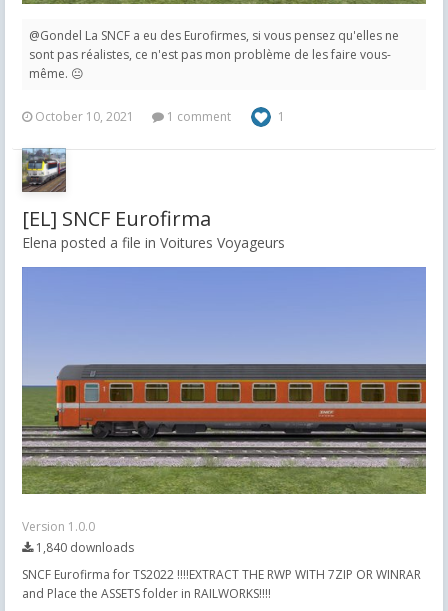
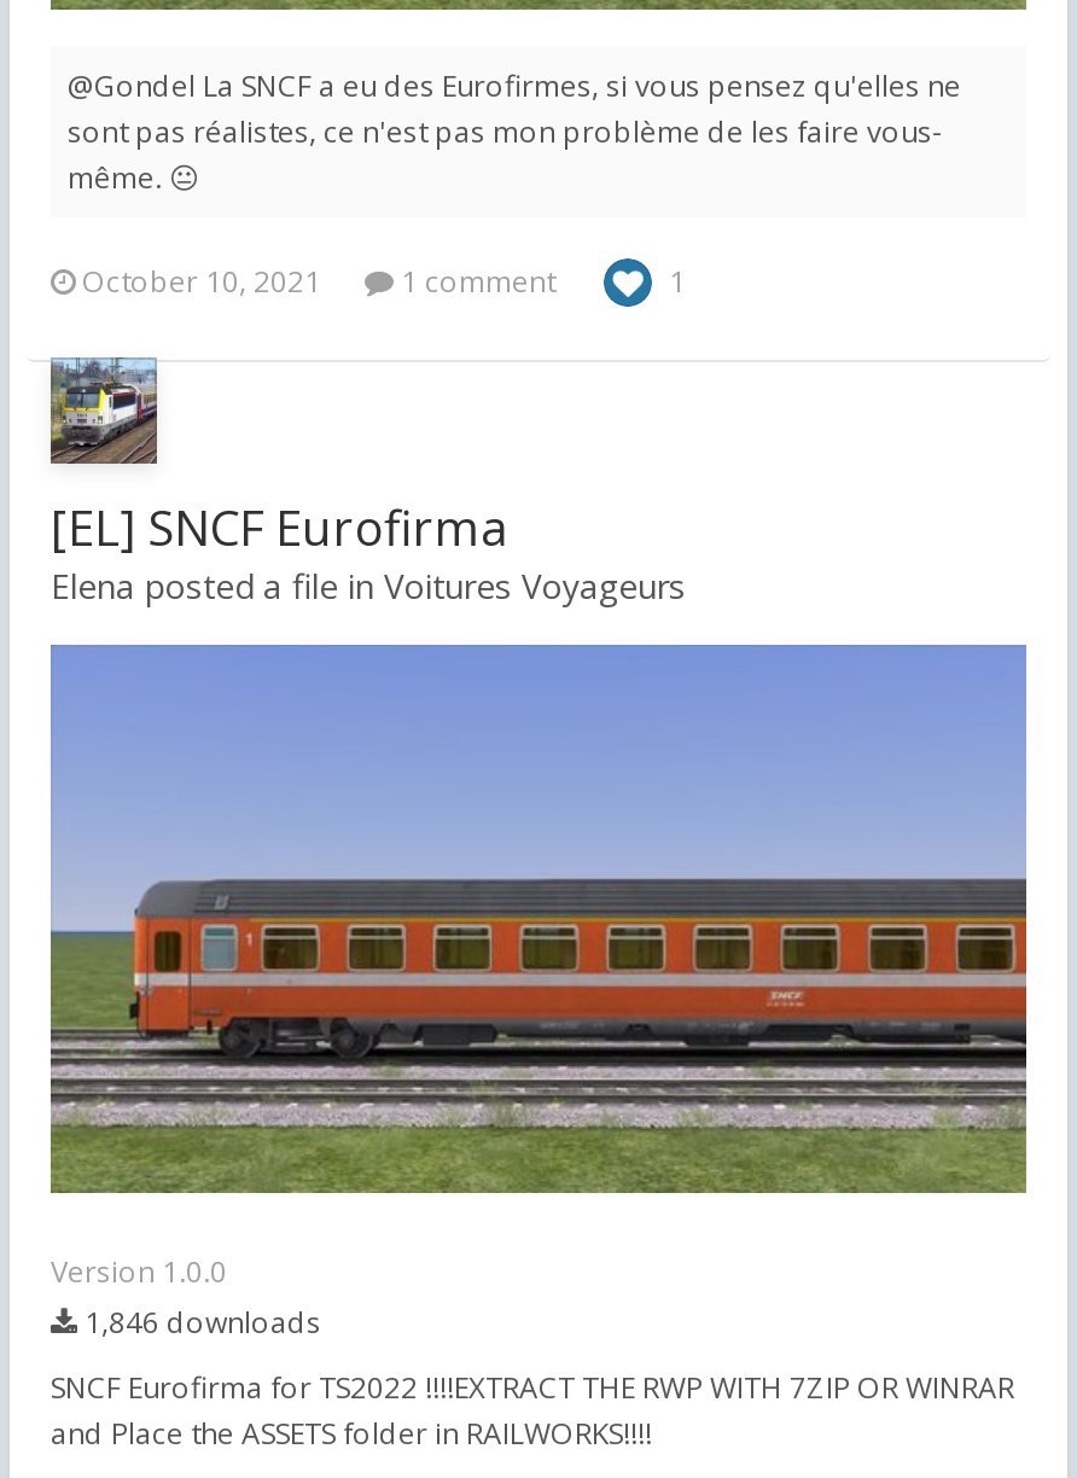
- 1,840 downloads
+ 1,846 downloads
